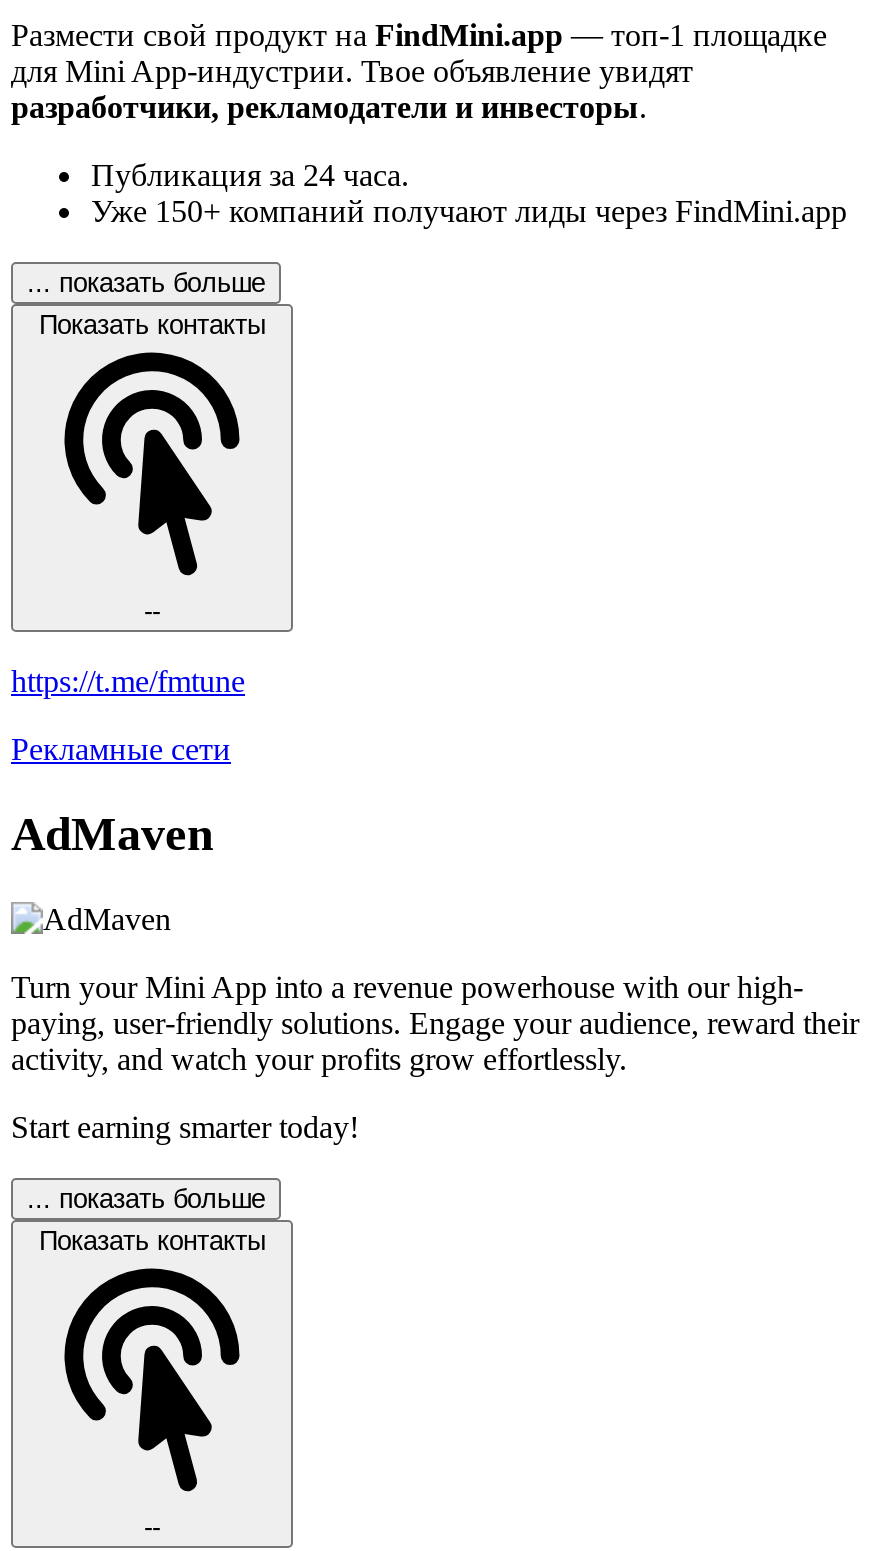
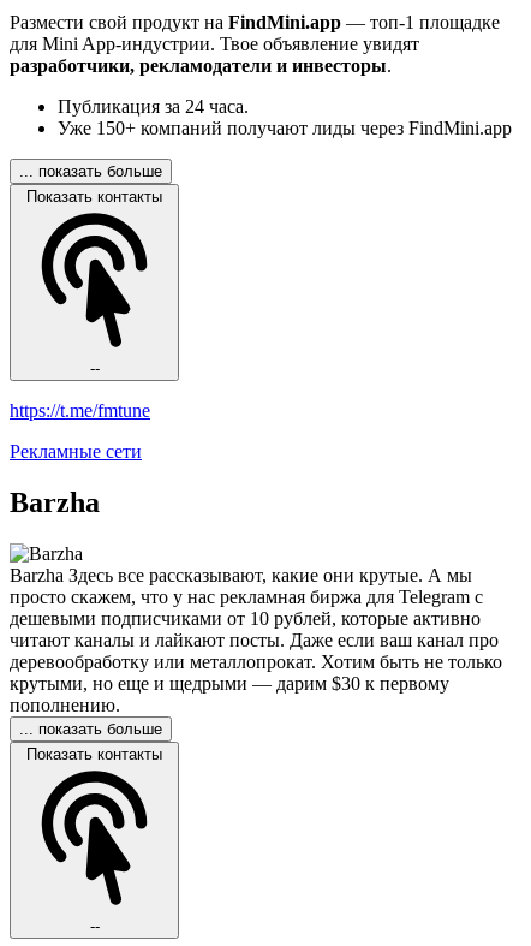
- AdMaven
- Turn your Mini App into a revenue powerhouse with our high-
- paying, user-friendly solutions. Engage your audience, reward their
- activity, and watch your profits grow effortlessly.
- Start earning smarter today!
+ Barzha
+ Barzha Здесь все рассказывают, какие они крутые. А мы
+ просто скажем, что у нас рекламная биржа для Telegram с
+ дешевыми подписчиками от 10 рублей, которые активно
+ читают каналы и лайкают посты. Даже если ваш канал про
+ деревообработку или металлопрокат. Хотим быть не только
+ крутыми, но еще и щедрыми — дарим $30 к первому
+ пополнению.
